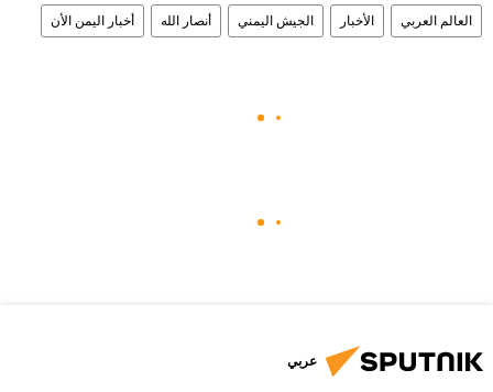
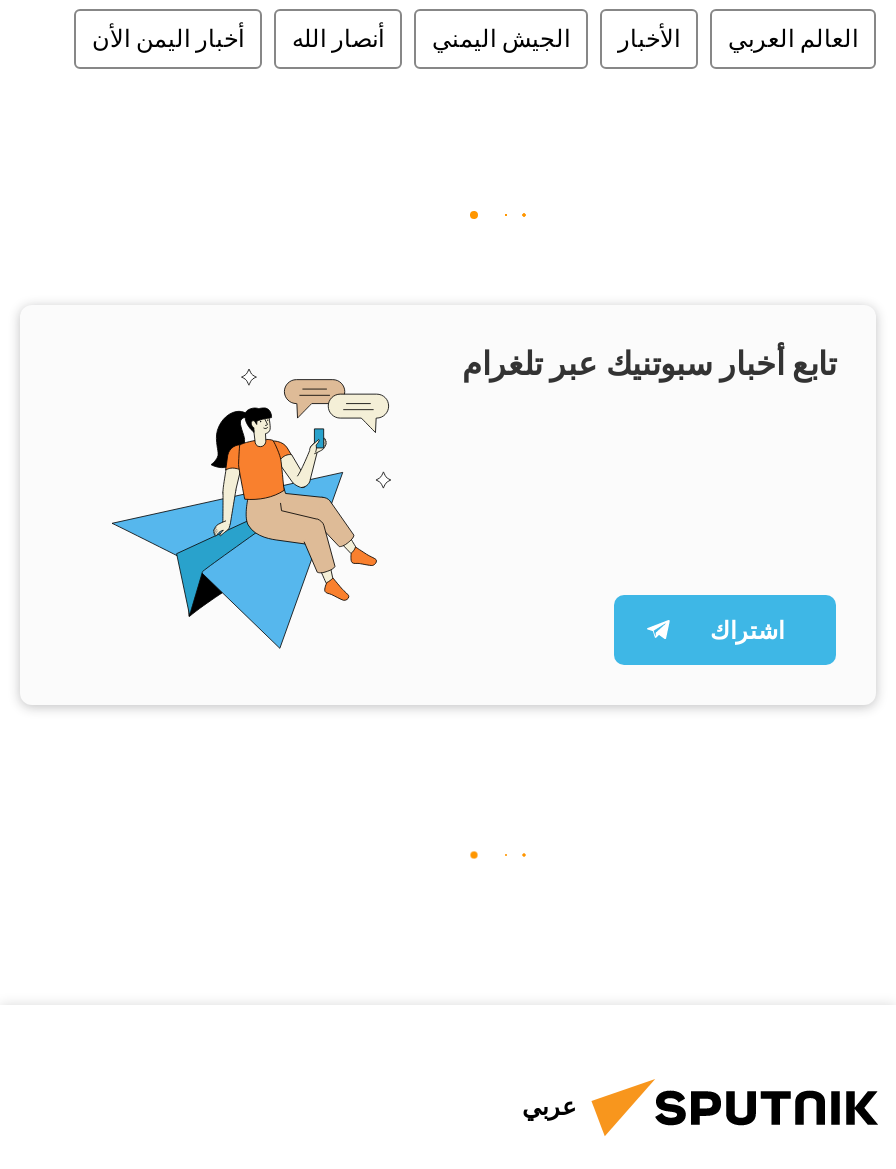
+ [image]
+ تابع أخبار سبوتنيك عبر تلغرام

+ اشتراك
